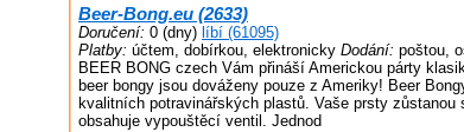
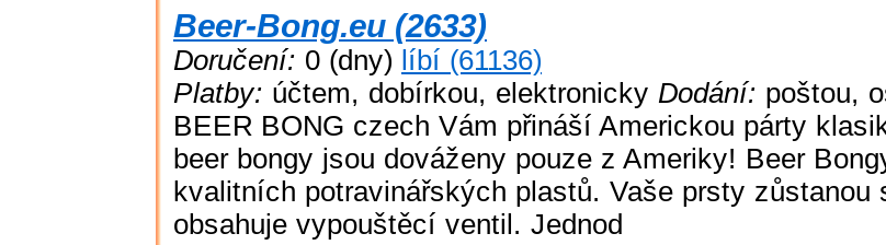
- Doručení: 0 (dny) líbí (61095)
+ Doručení: 0 (dny) líbí (61136)
